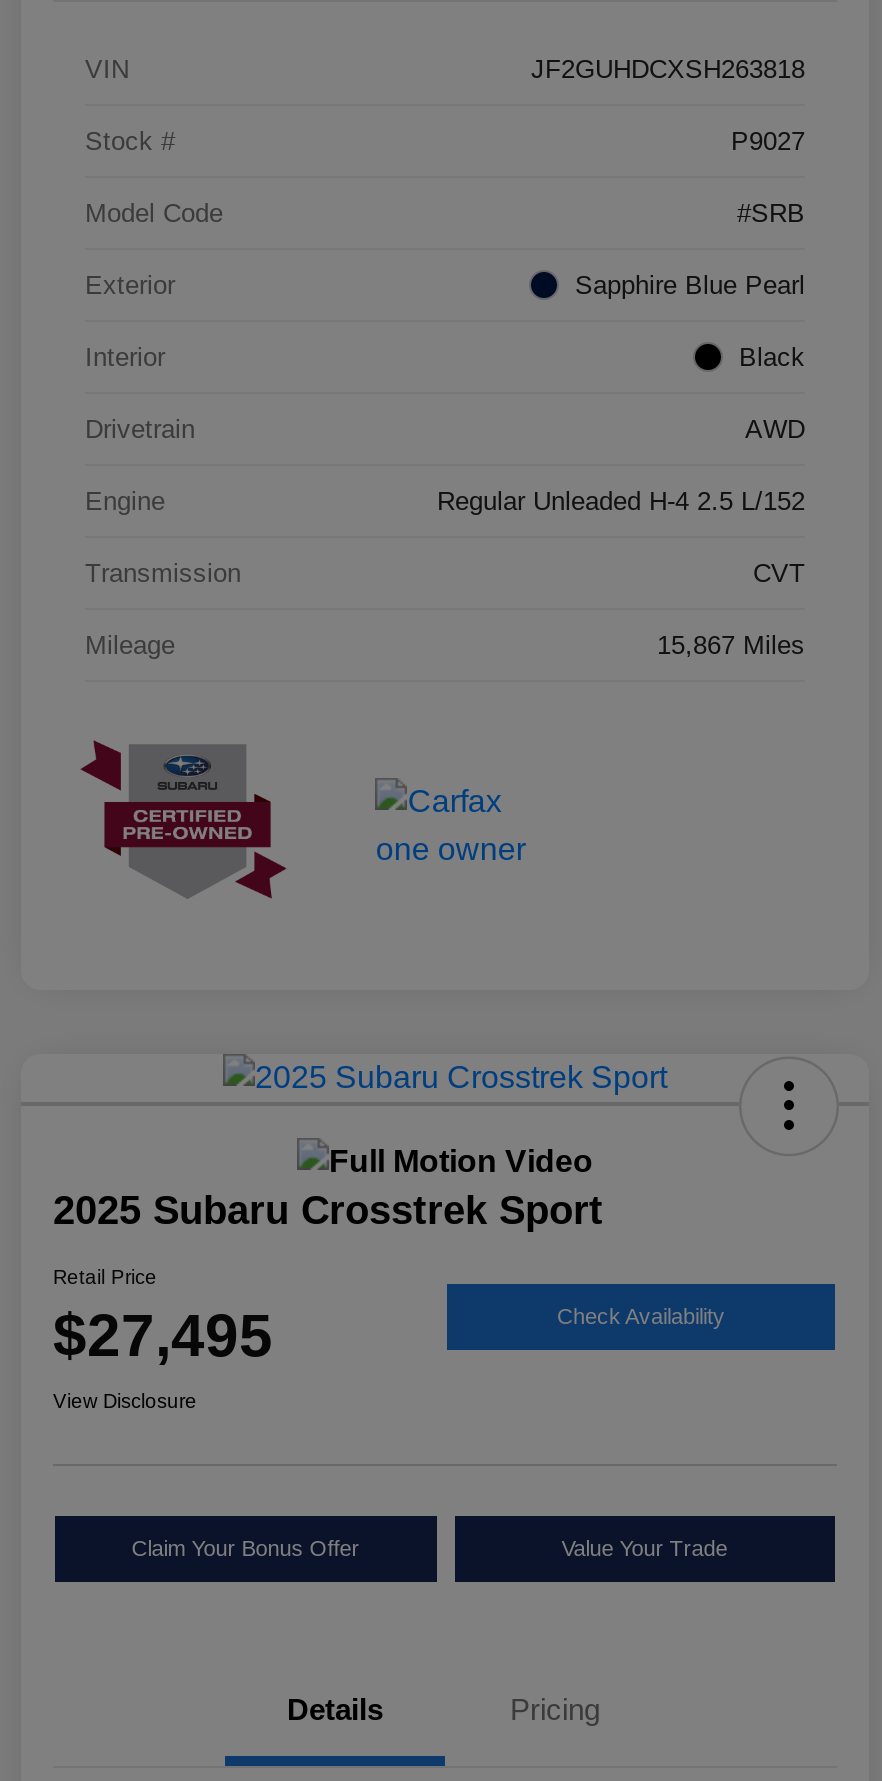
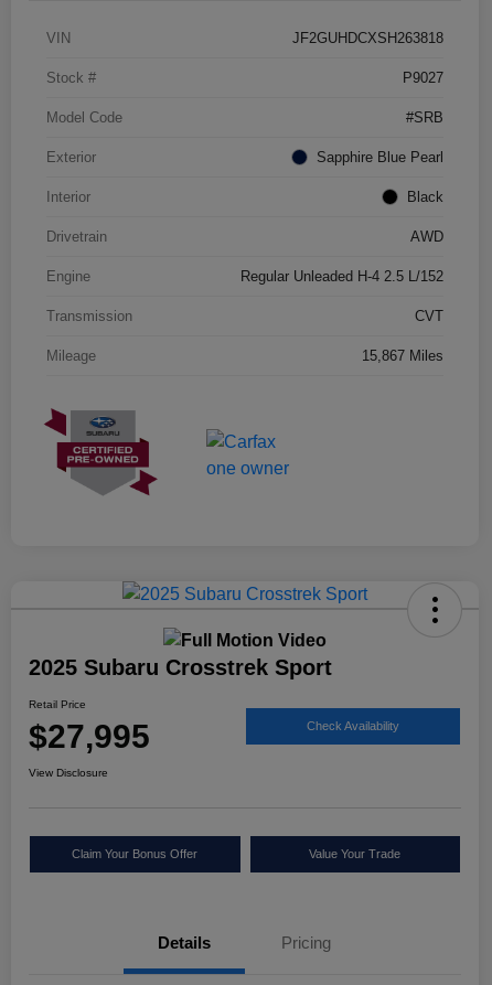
- $27,495
+ $27,995
